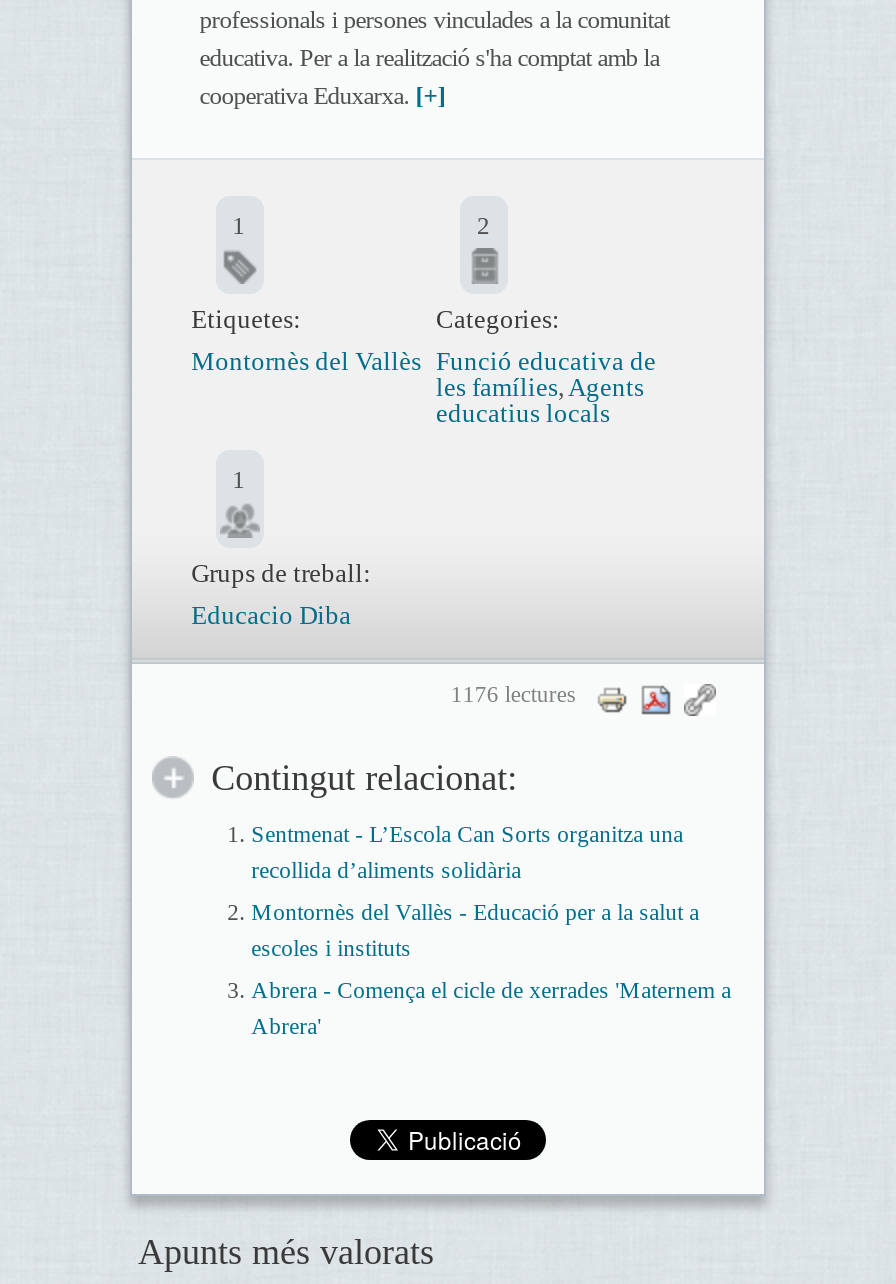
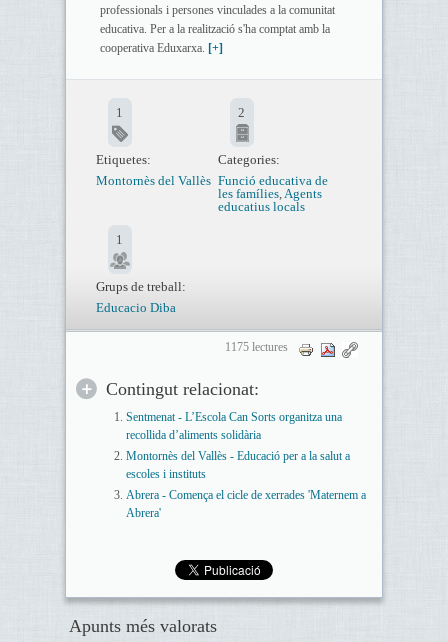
- 1176 lectures
+ 1175 lectures
